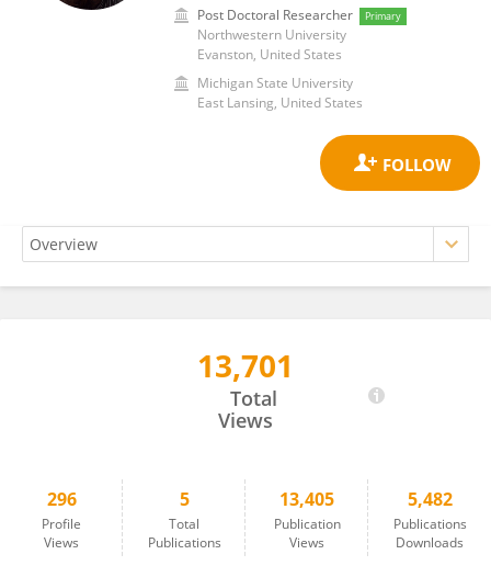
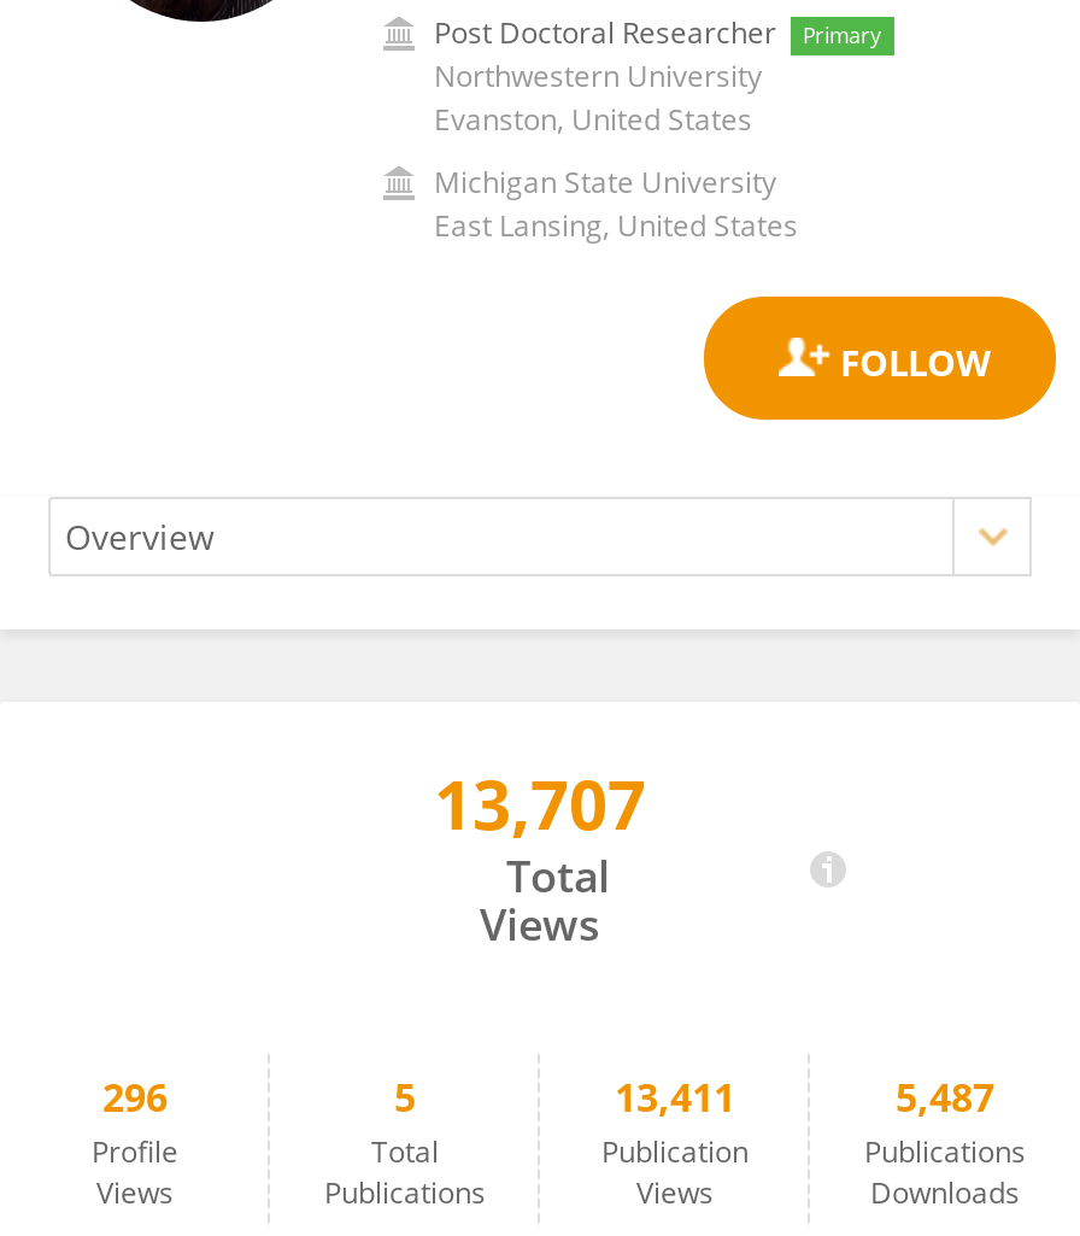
- 13,701
+ 13,707

- 13,405
+ 13,411

- 5,482
+ 5,487
